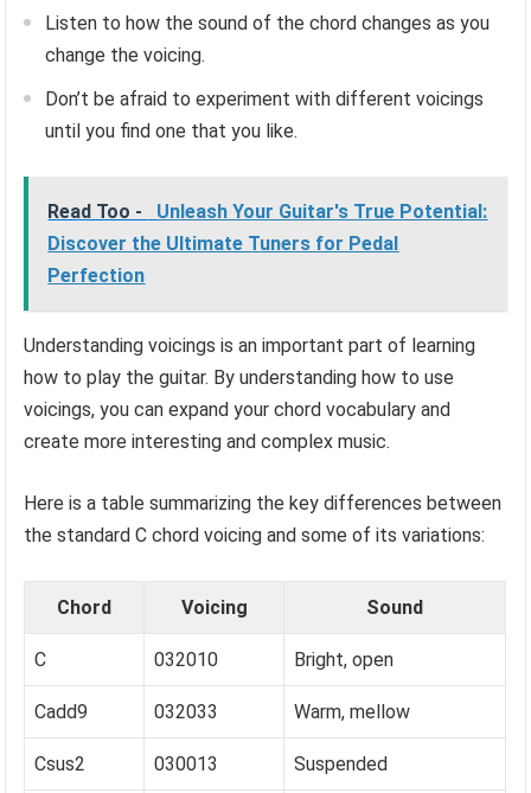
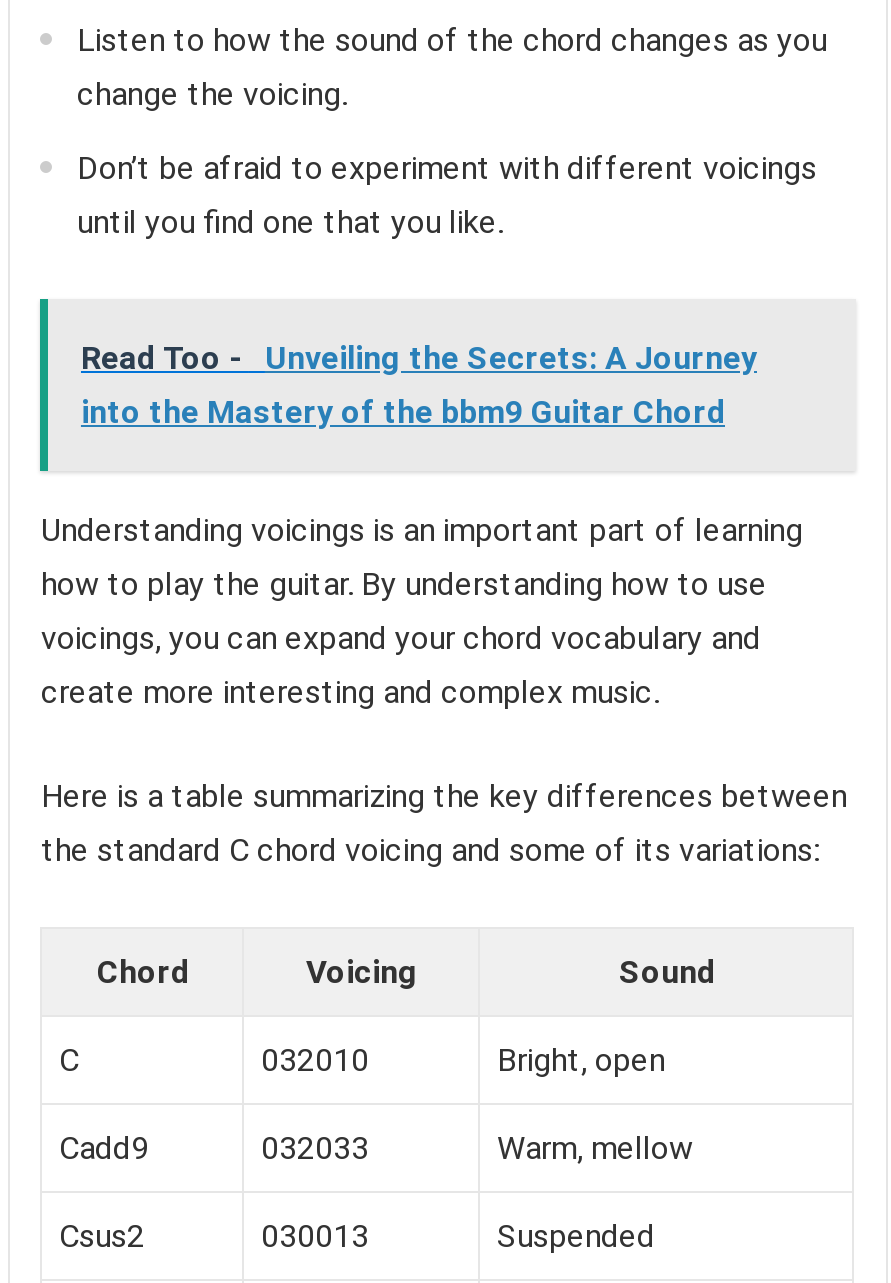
- Read Too - Unleash Your Guitar's True Potential:
- Discover the Ultimate Tuners for Pedal
- Perfection
+ Read Too - Unveiling the Secrets: A Journey
+ into the Mastery of the bbm9 Guitar Chord
